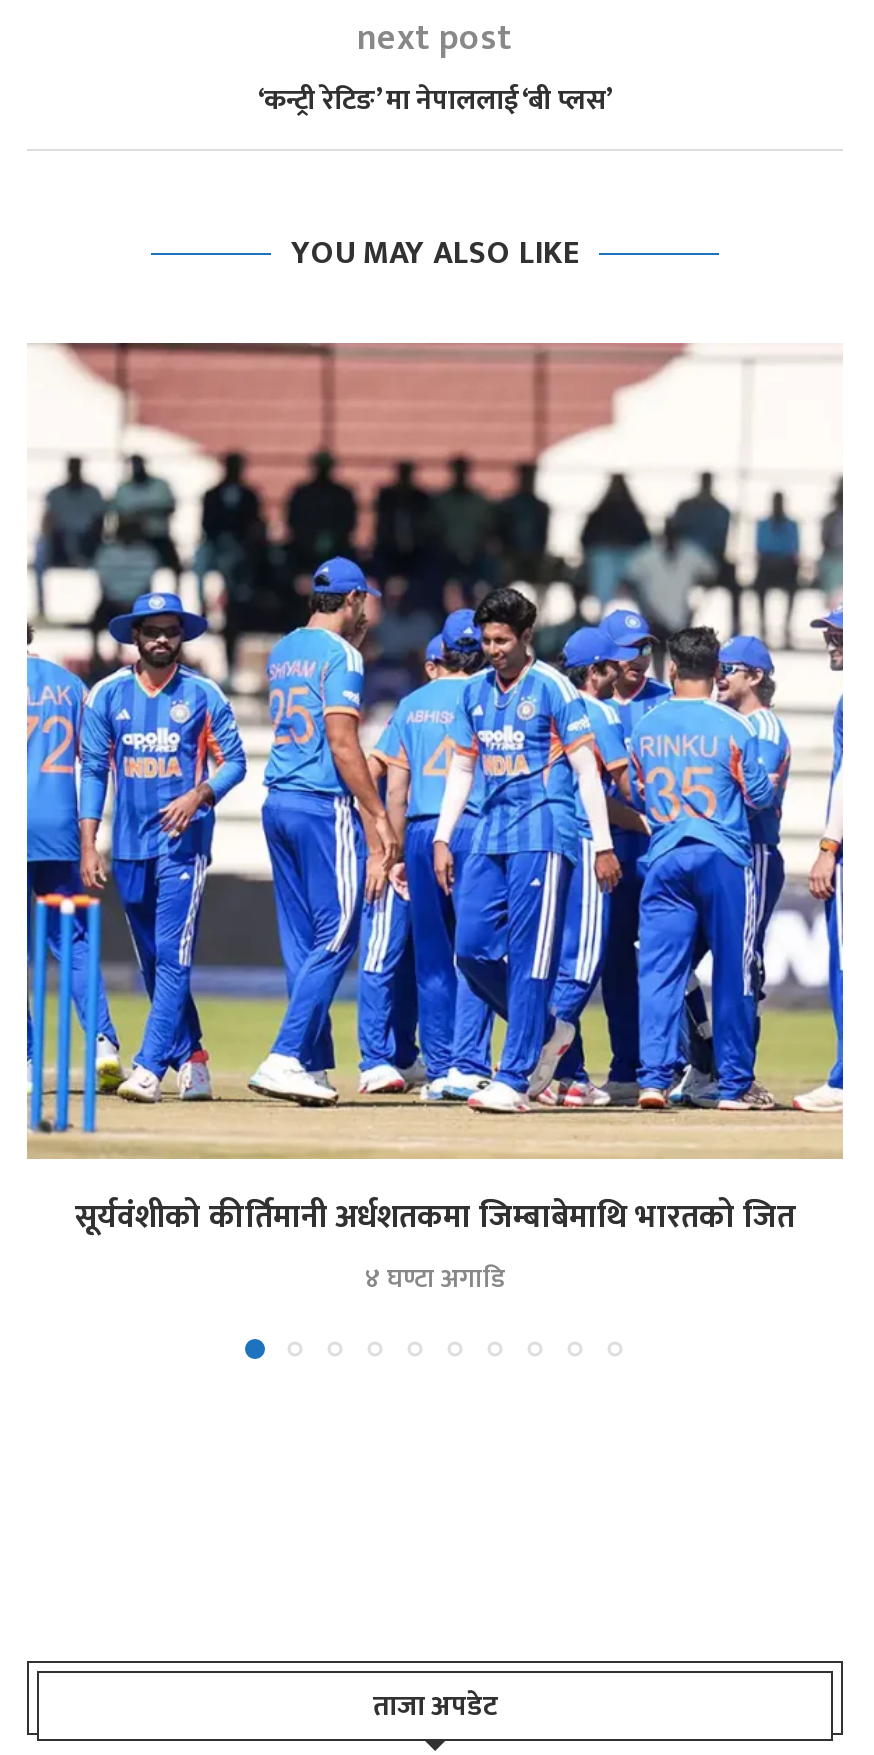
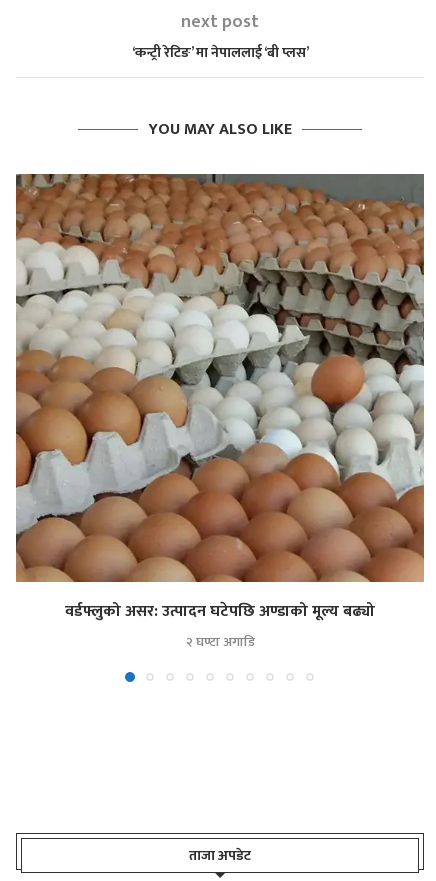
- [image]
- सूर्यवंशीको कीर्तिमानी अर्धशतकमा जिम्बाबेमाथि भारतको जित
- ४ घण्टा अगाडि
+ [image]
+ वर्डफ्लुको असर: उत्पादन घटेपछि अण्डाको मूल्य बढ्यो
+ २ घण्टा अगाडि
